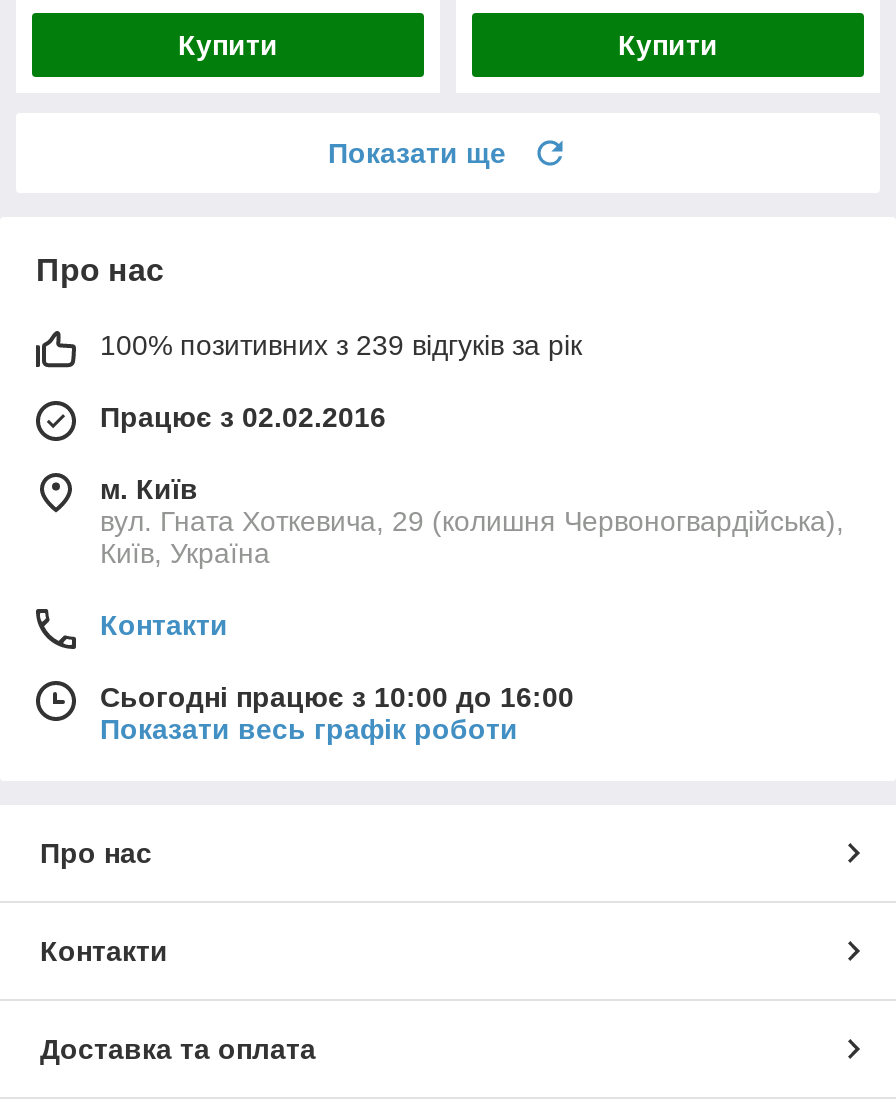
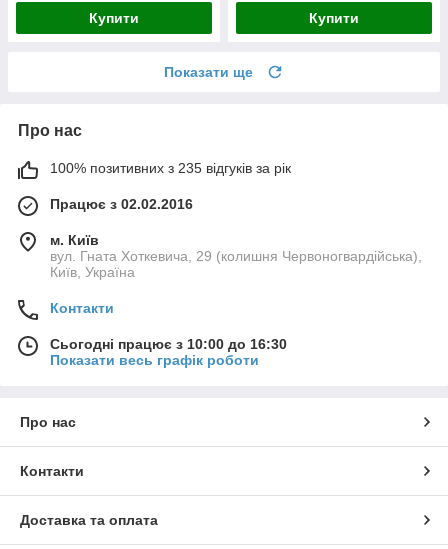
- 100% позитивних з 239 відгуків за рік
+ 100% позитивних з 235 відгуків за рік

- Сьогодні працює з 10:00 до 16:00
+ Сьогодні працює з 10:00 до 16:30
